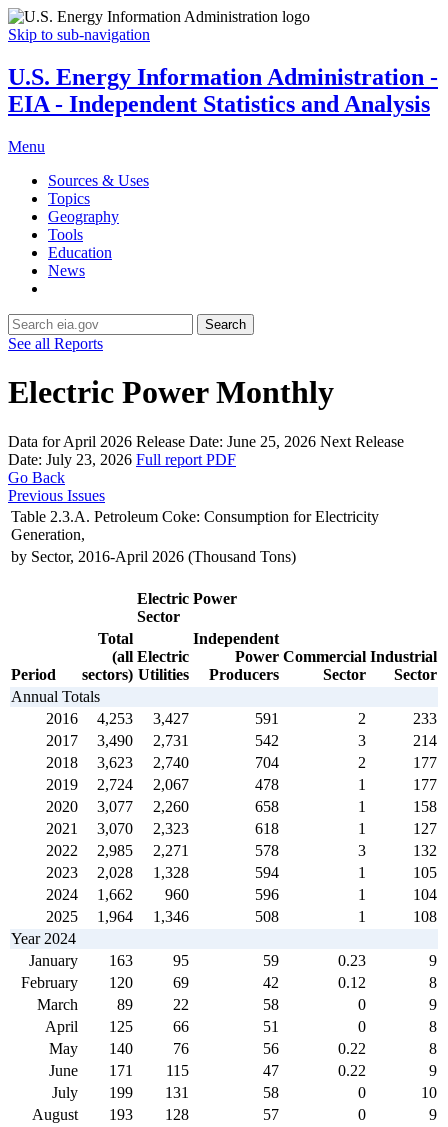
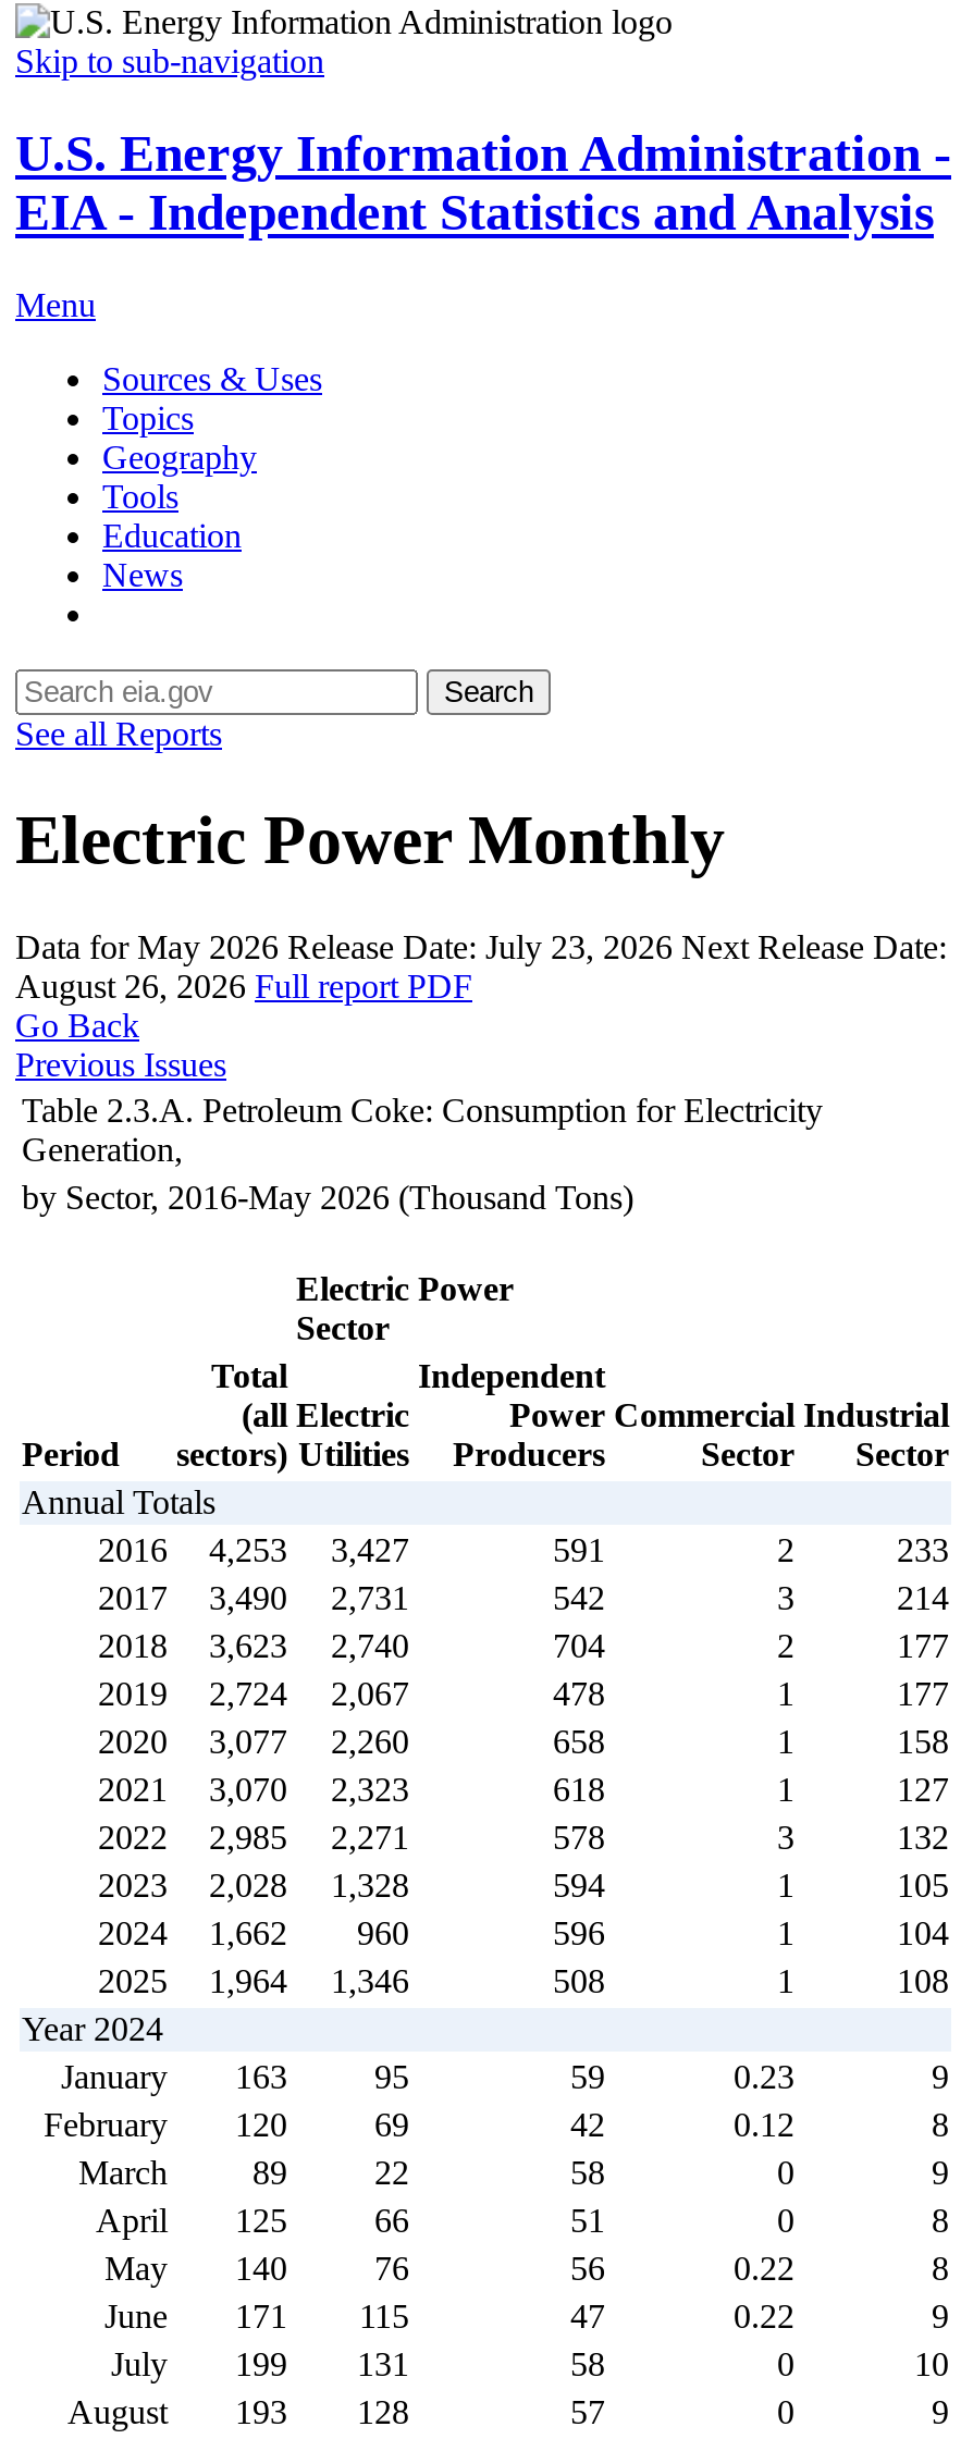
- Data for April 2026 Release Date: June 25, 2026 Next Release
- Date: July 23, 2026 Full report PDF
+ Data for May 2026 Release Date: July 23, 2026 Next Release Date:
+ August 26, 2026 Full report PDF

- by Sector, 2016-April 2026 (Thousand Tons)
+ by Sector, 2016-May 2026 (Thousand Tons)
